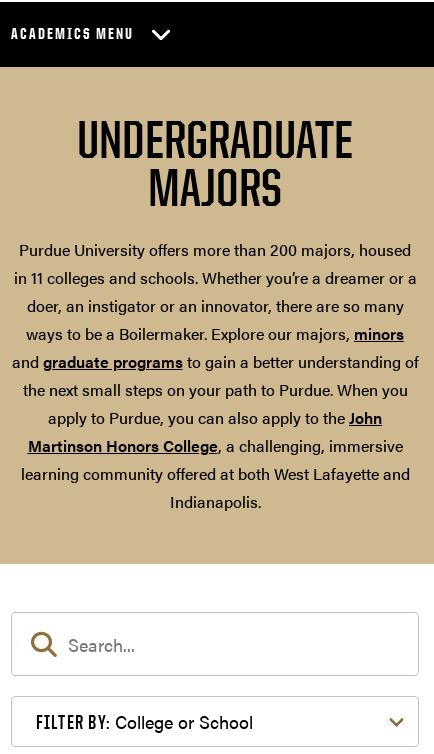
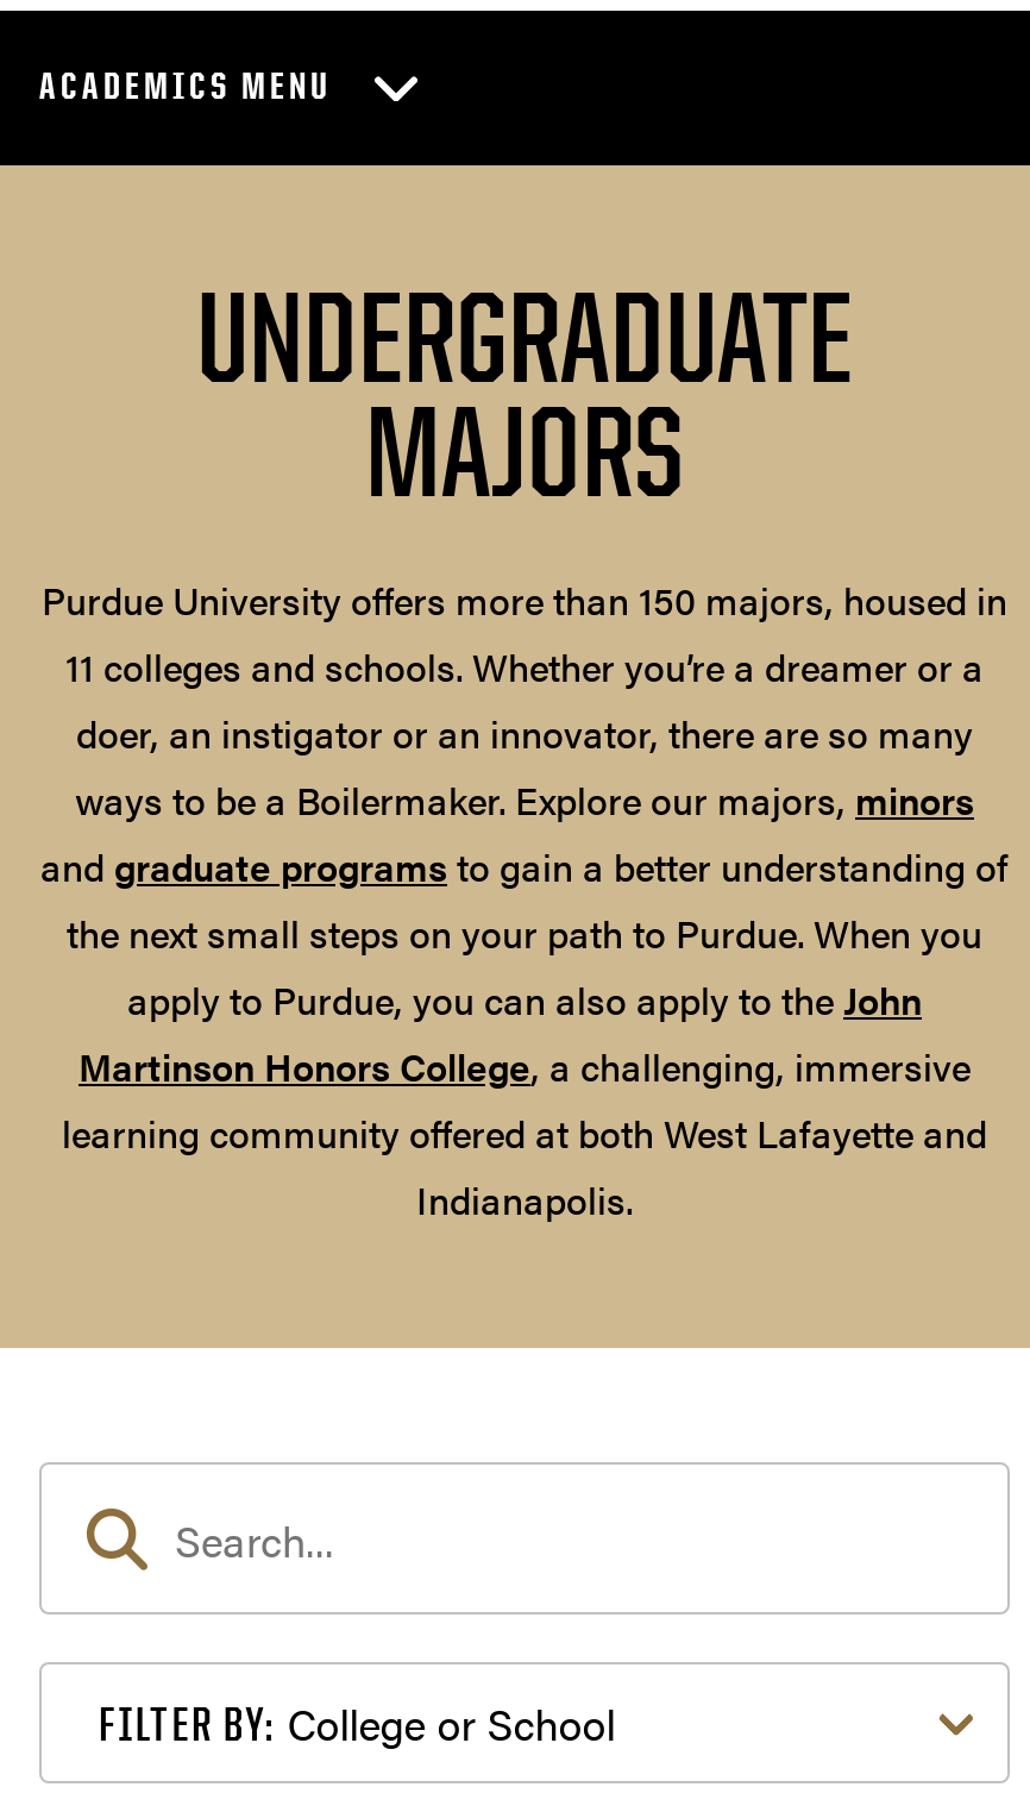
- Purdue University offers more than 200 majors, housed
- in 11 colleges and schools. Whether you’re a dreamer or a
+ Purdue University offers more than 150 majors, housed in
+ 11 colleges and schools. Whether you’re a dreamer or a
